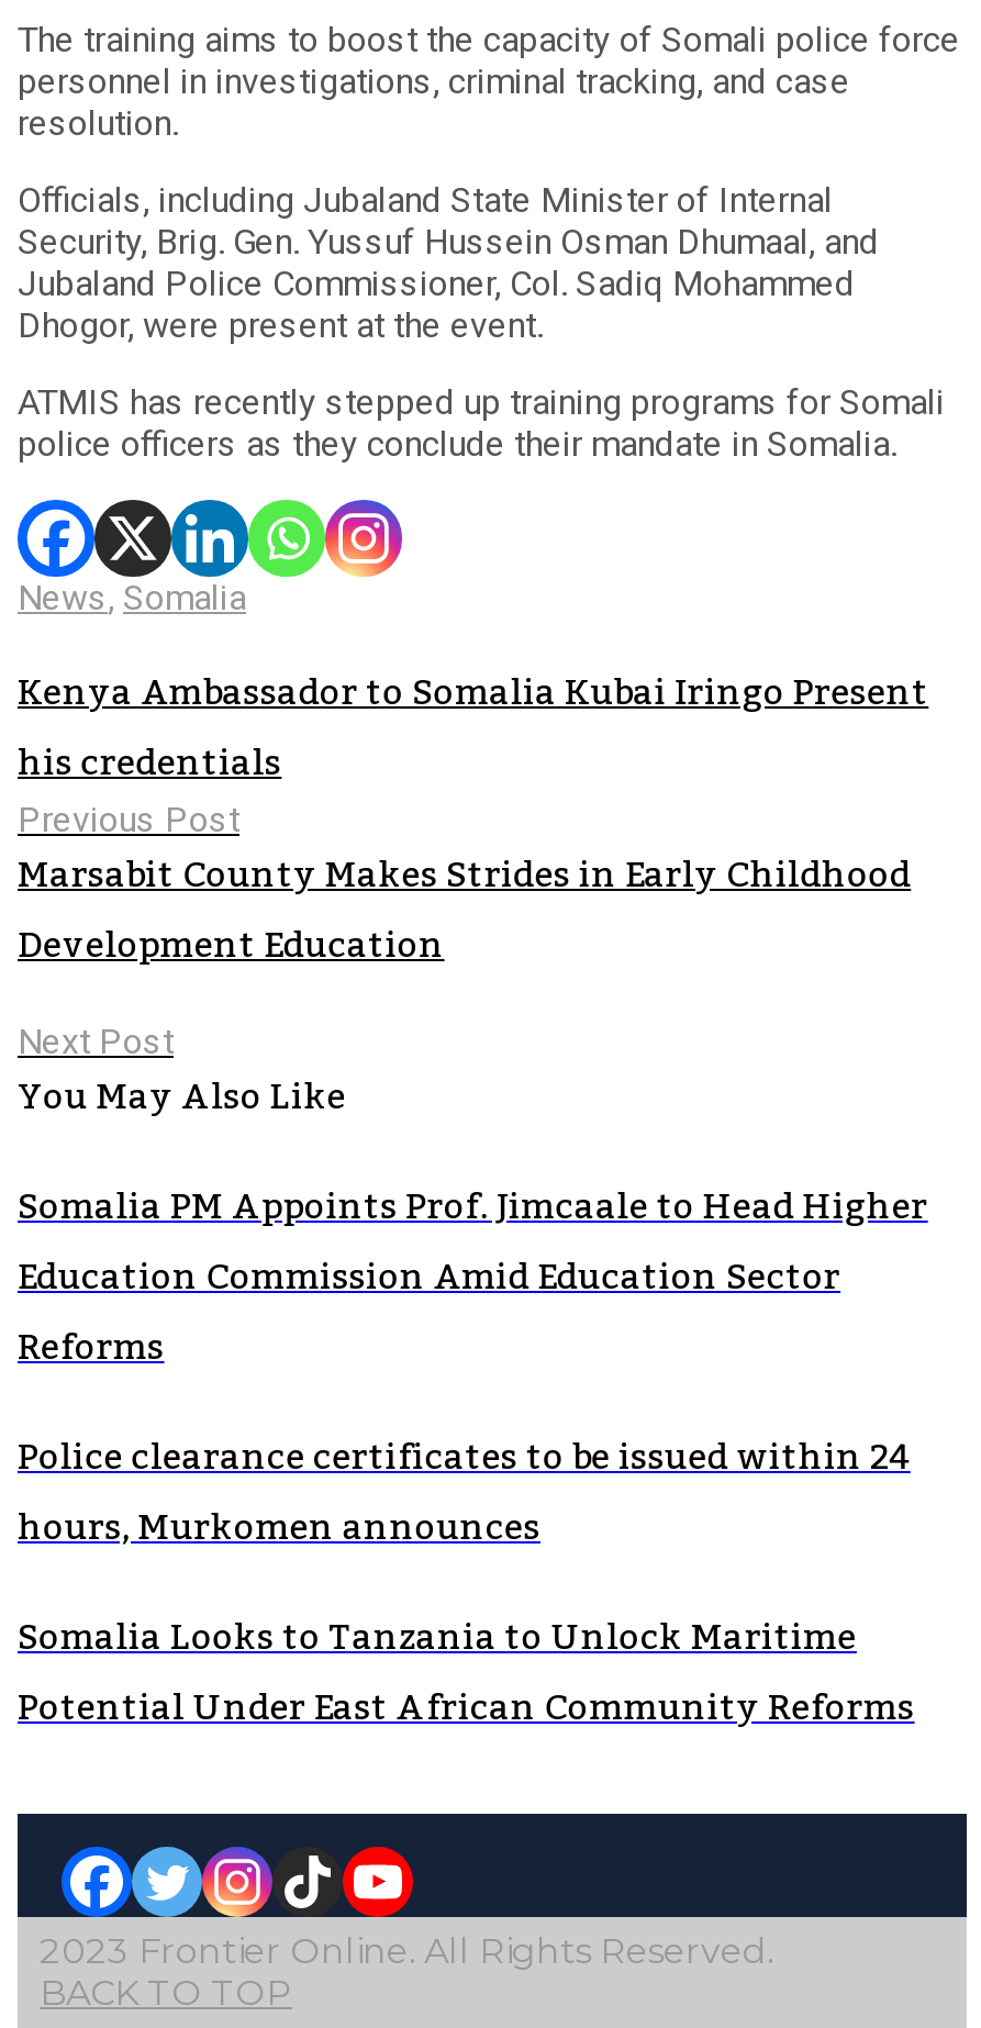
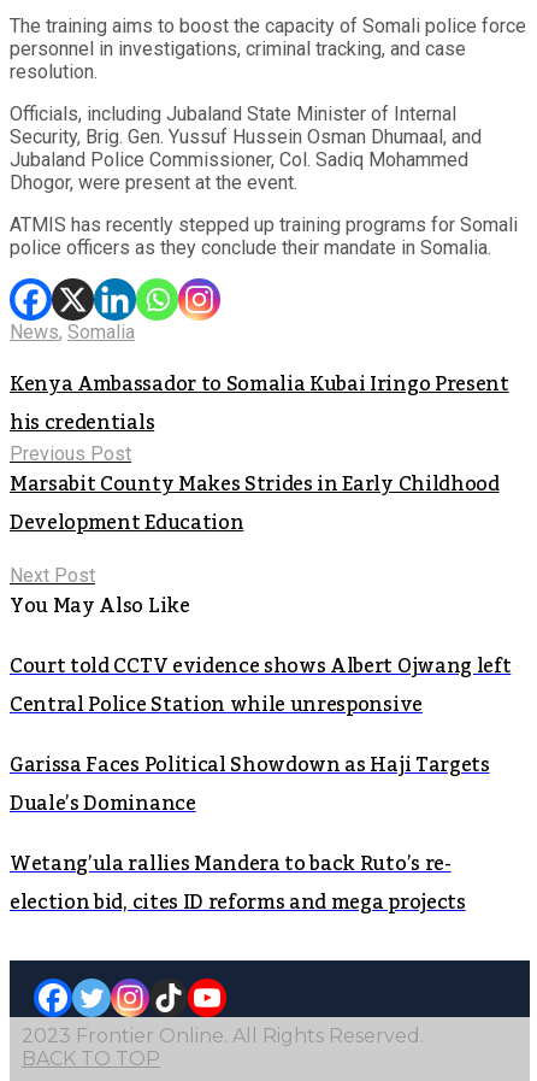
- Somalia PM Appoints Prof. Jimcaale to Head Higher
- Education Commission Amid Education Sector
- Reforms
+ Court told CCTV evidence shows Albert Ojwang left
+ Central Police Station while unresponsive

- Police clearance certificates to be issued within 24
- hours, Murkomen announces
+ Garissa Faces Political Showdown as Haji Targets
+ Duale’s Dominance

- Somalia Looks to Tanzania to Unlock Maritime
- Potential Under East African Community Reforms
+ Wetang’ula rallies Mandera to back Ruto’s re-
+ election bid, cites ID reforms and mega projects
